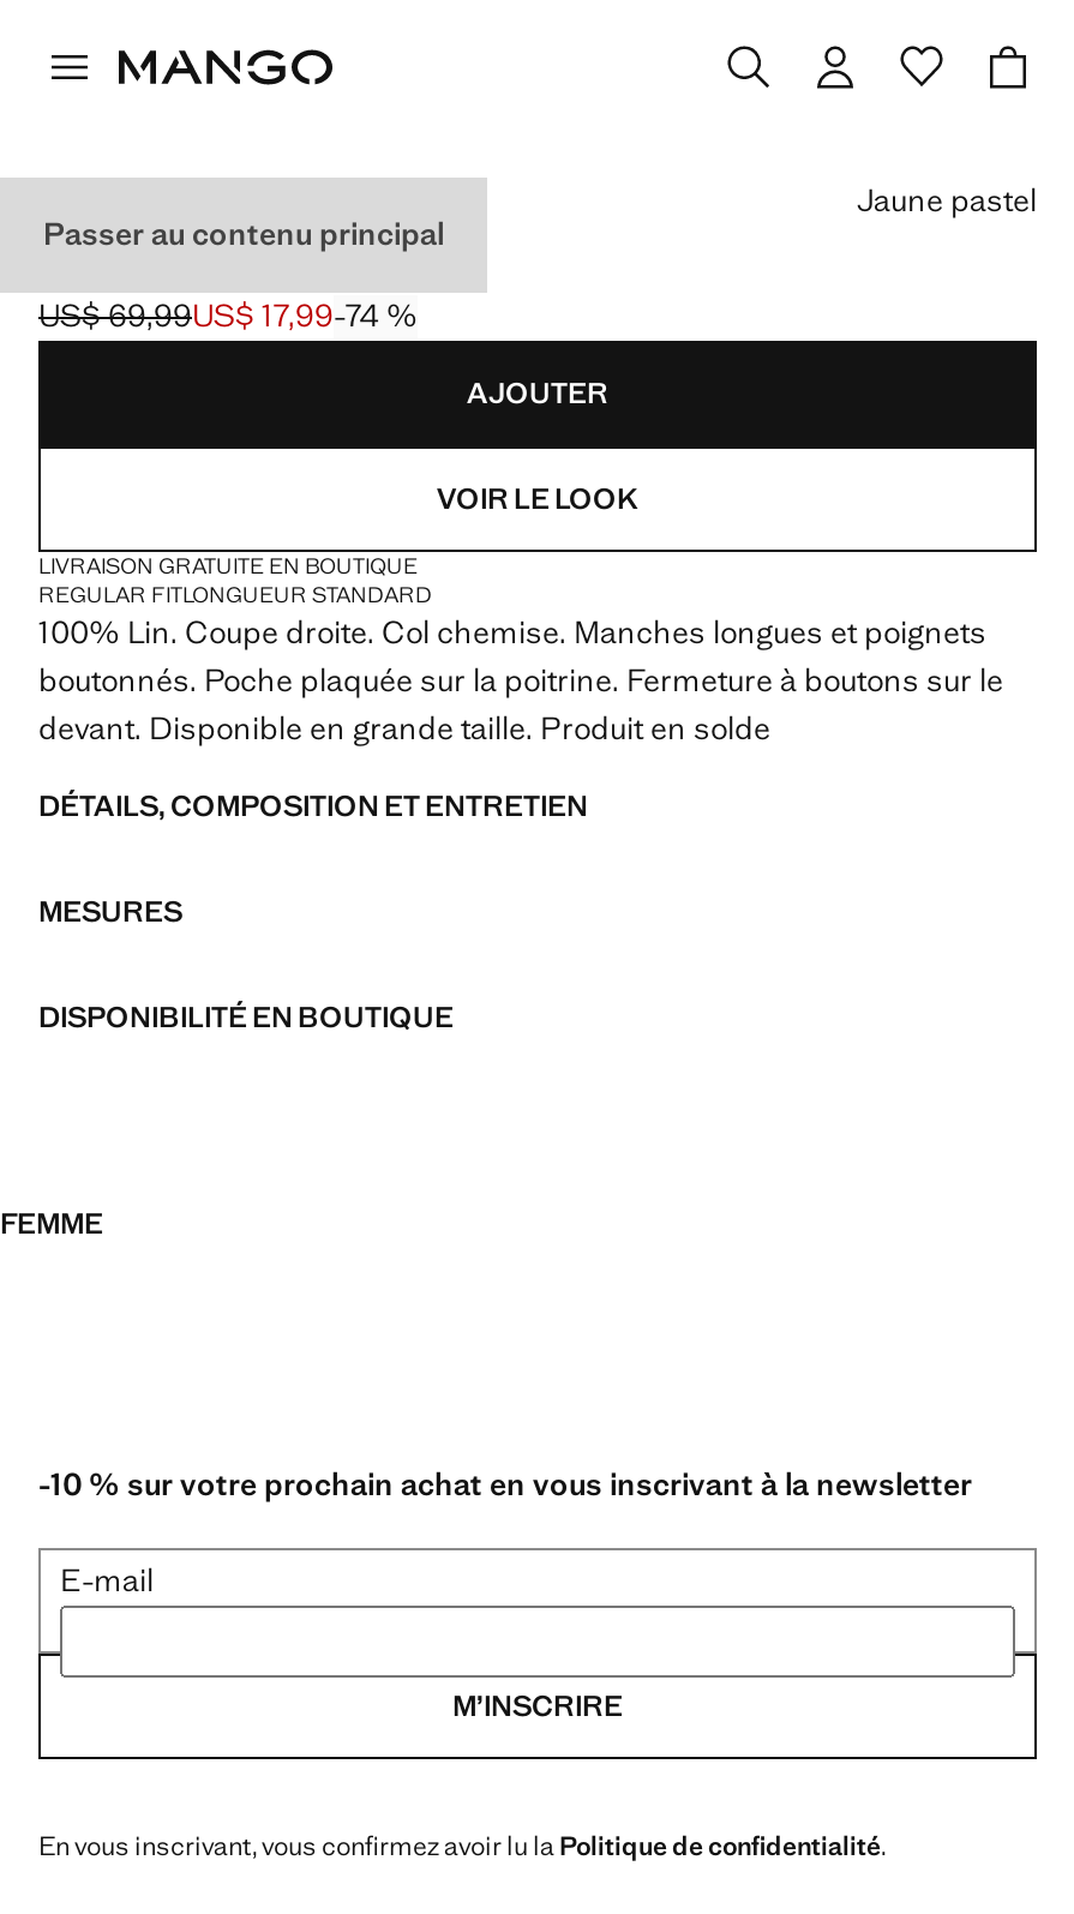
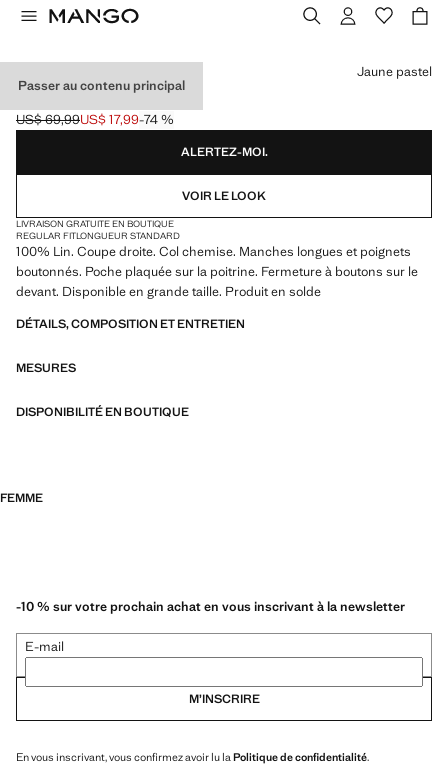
- AJOUTER
+ ALERTEZ-MOI.
